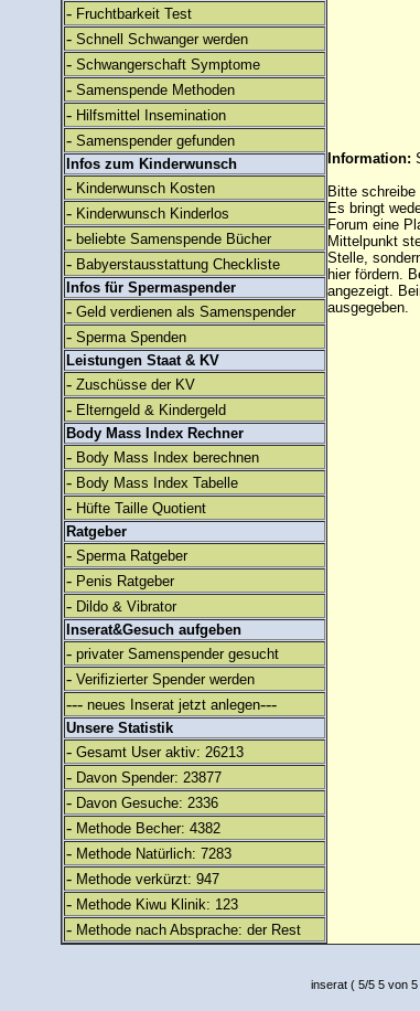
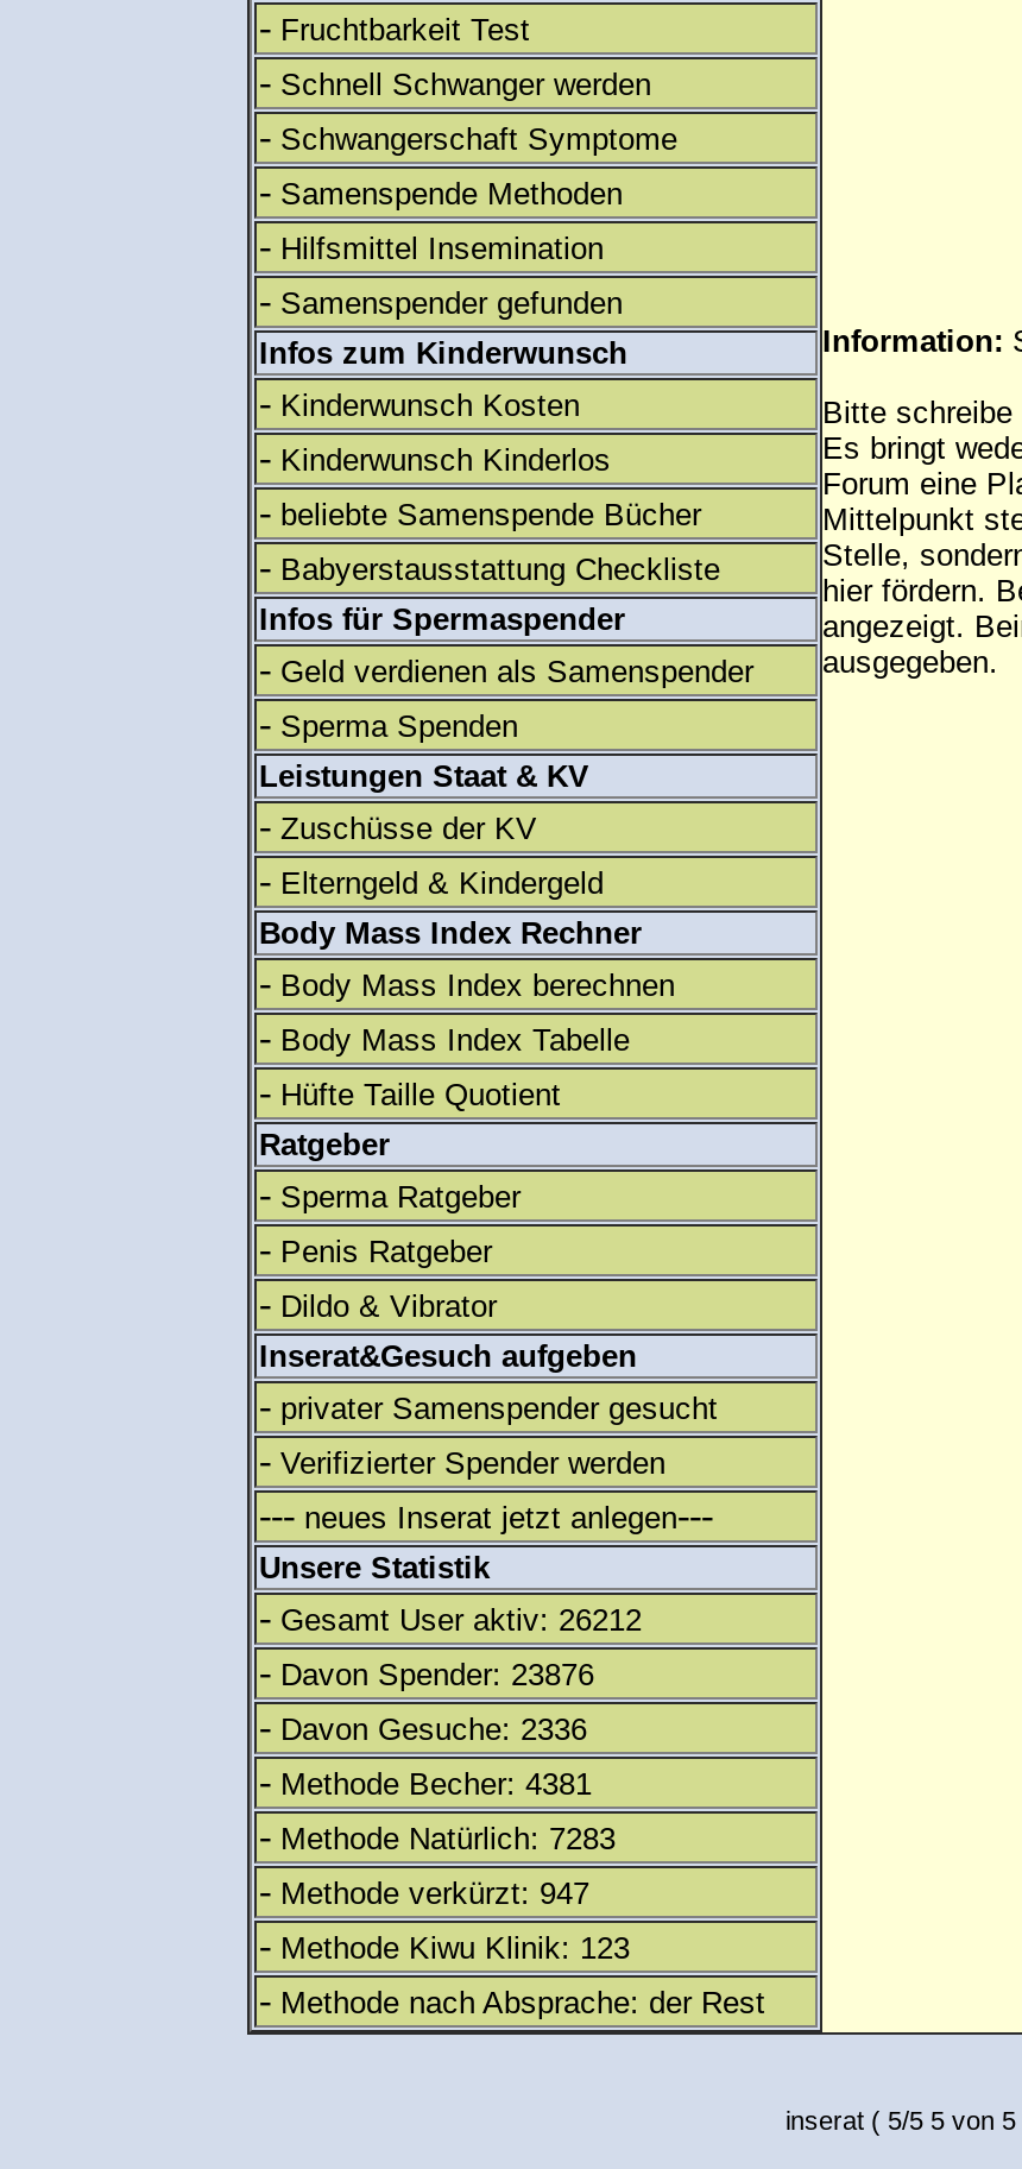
- - Gesamt User aktiv: 26213
+ - Gesamt User aktiv: 26212

- - Davon Spender: 23877
+ - Davon Spender: 23876

- - Methode Becher: 4382
+ - Methode Becher: 4381
